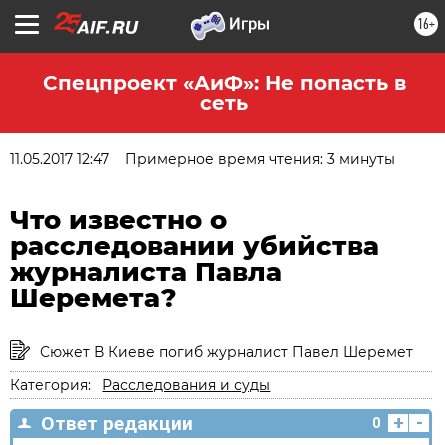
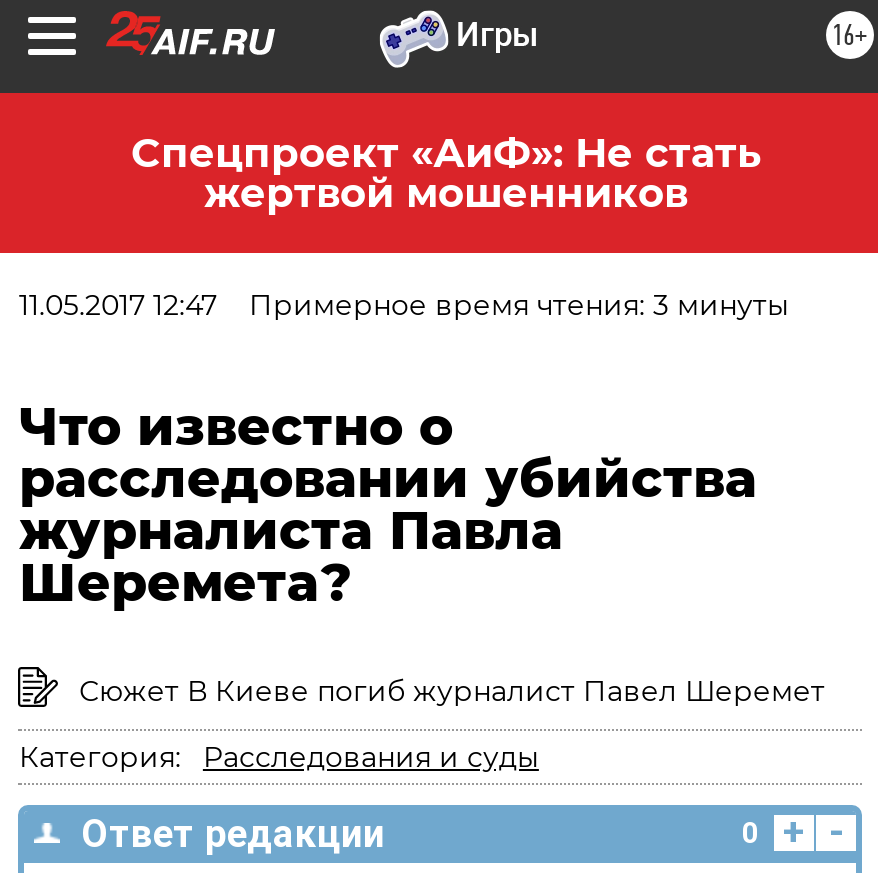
- Спецпроект «АиФ»: Не попасть в
- сеть
+ Спецпроект «АиФ»: Не стать
+ жертвой мошенников
